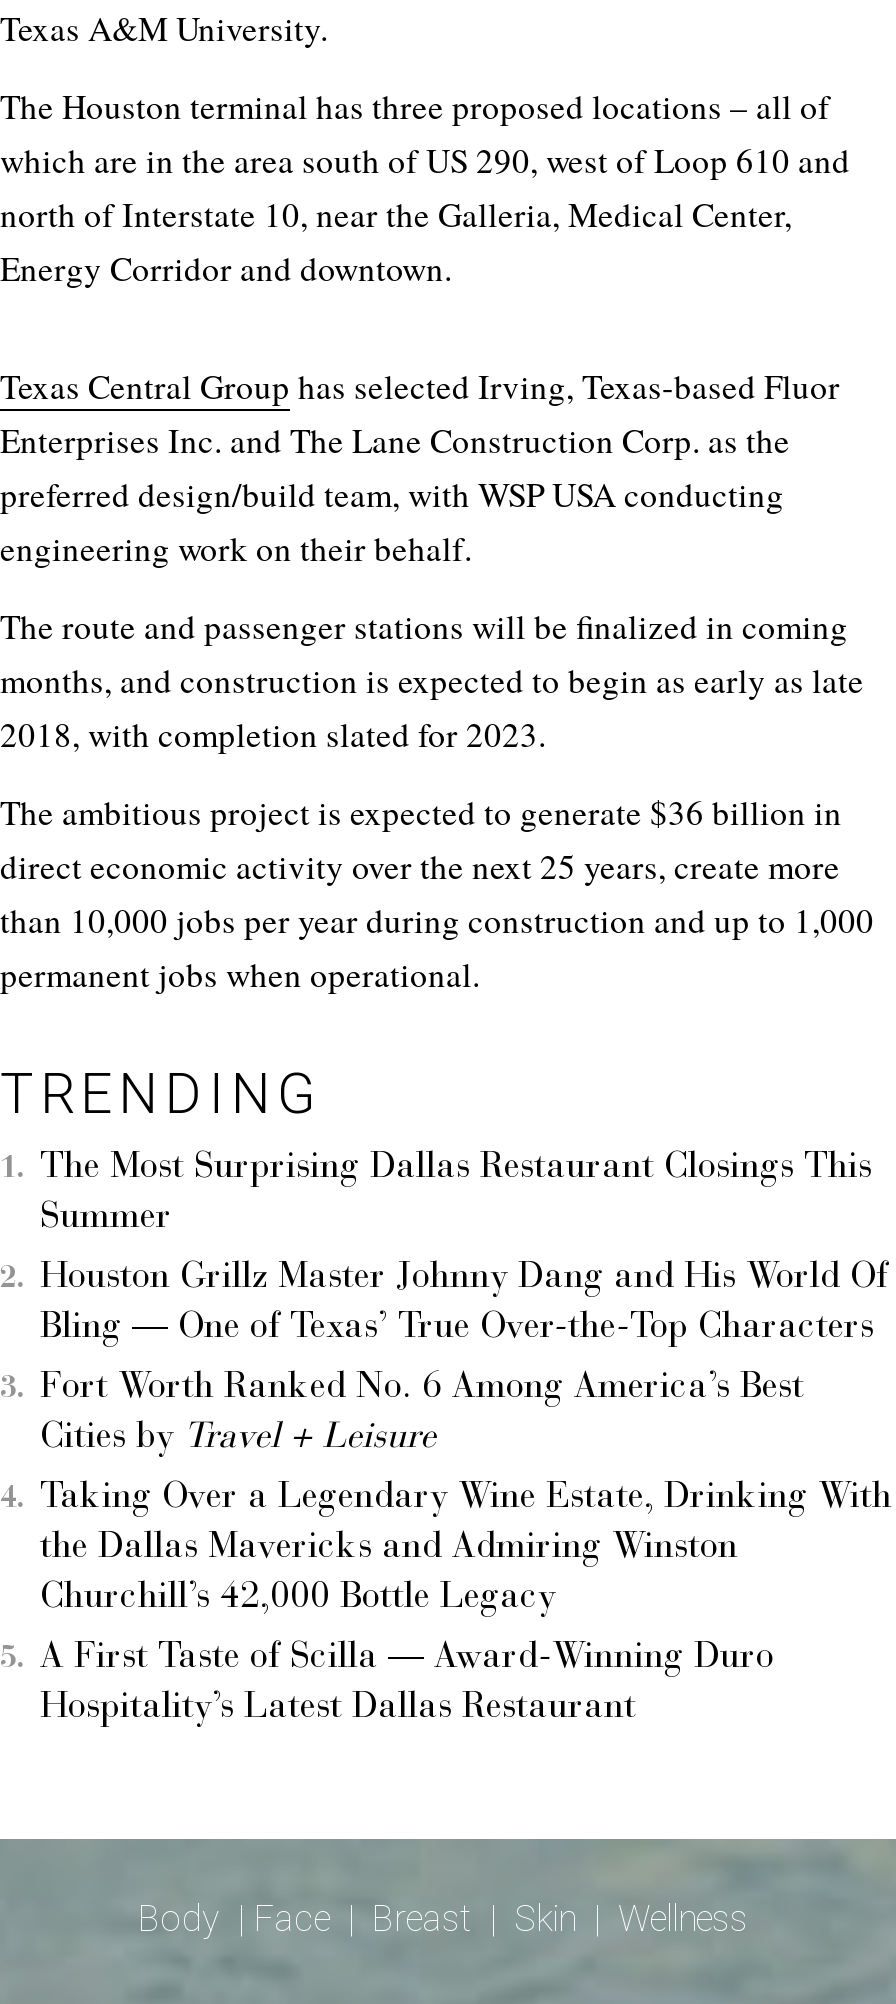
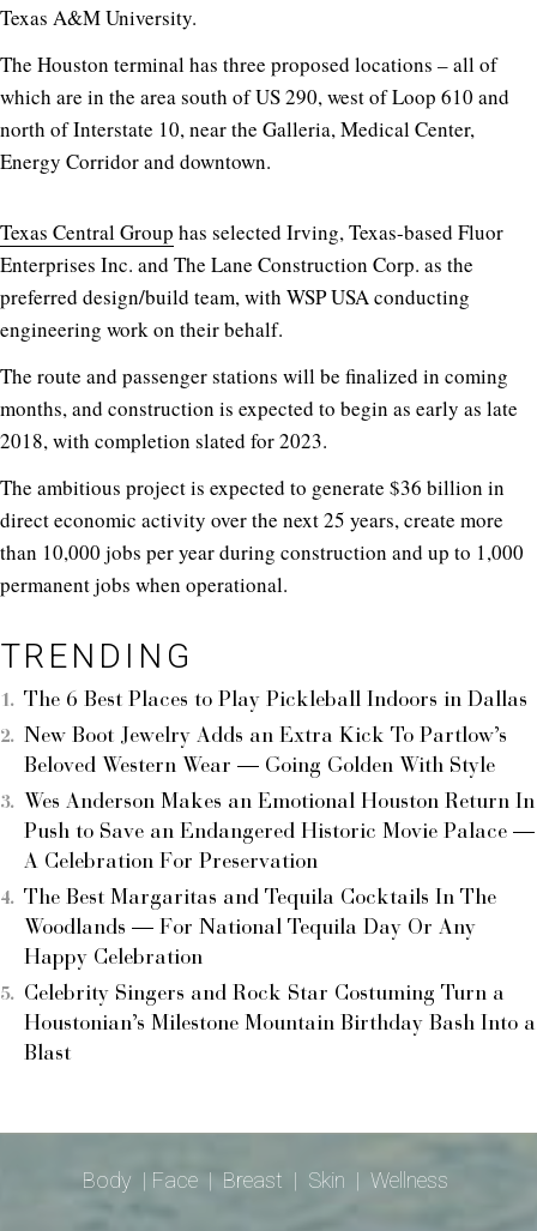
- The Most Surprising Dallas Restaurant Closings This
- Summer
+ The 6 Best Places to Play Pickleball Indoors in Dallas

- Houston Grillz Master Johnny Dang and His World Of
- Bling — One of Texas’ True Over-the-Top Characters
+ New Boot Jewelry Adds an Extra Kick To Partlow’s
+ Beloved Western Wear — Going Golden With Style

- Fort Worth Ranked No. 6 Among America’s Best
- Cities by Travel + Leisure
+ Wes Anderson Makes an Emotional Houston Return In
+ Push to Save an Endangered Historic Movie Palace —
+ A Celebration For Preservation

- Taking Over a Legendary Wine Estate, Drinking With
- the Dallas Mavericks and Admiring Winston
- Churchill’s 42,000 Bottle Legacy
+ The Best Margaritas and Tequila Cocktails In The
+ Woodlands — For National Tequila Day Or Any
+ Happy Celebration

- A First Taste of Scilla — Award-Winning Duro
- Hospitality’s Latest Dallas Restaurant
+ Celebrity Singers and Rock Star Costuming Turn a
+ Houstonian’s Milestone Mountain Birthday Bash Into a
+ Blast
